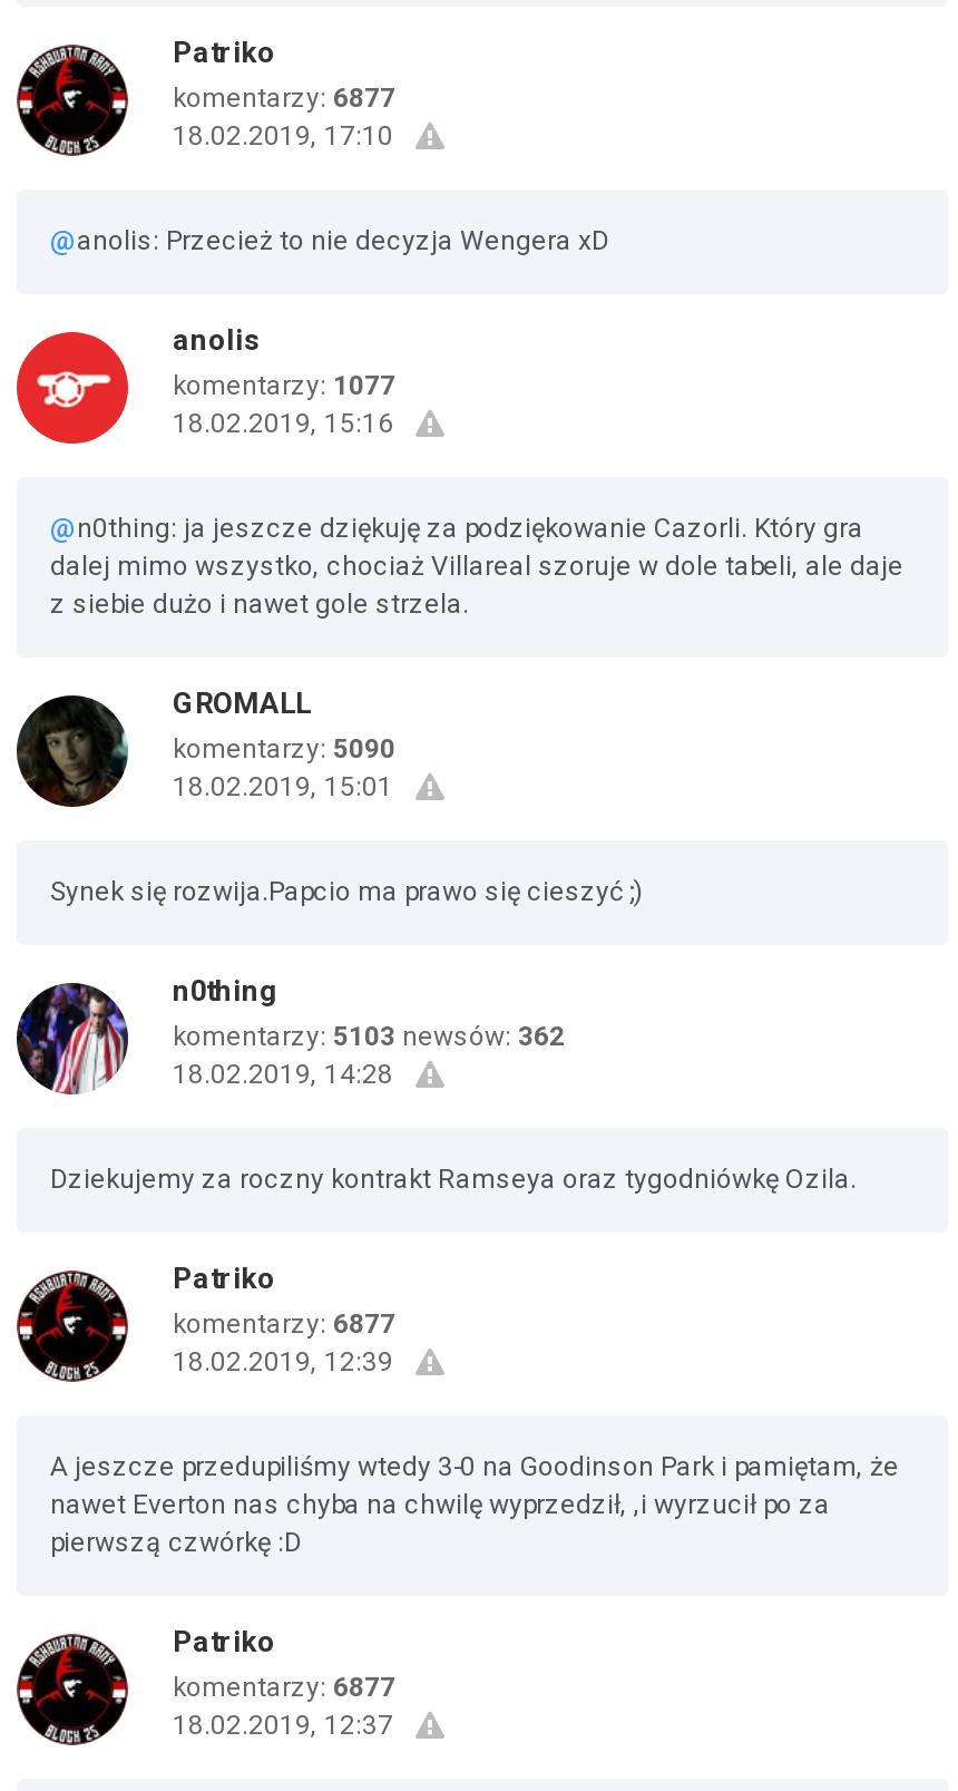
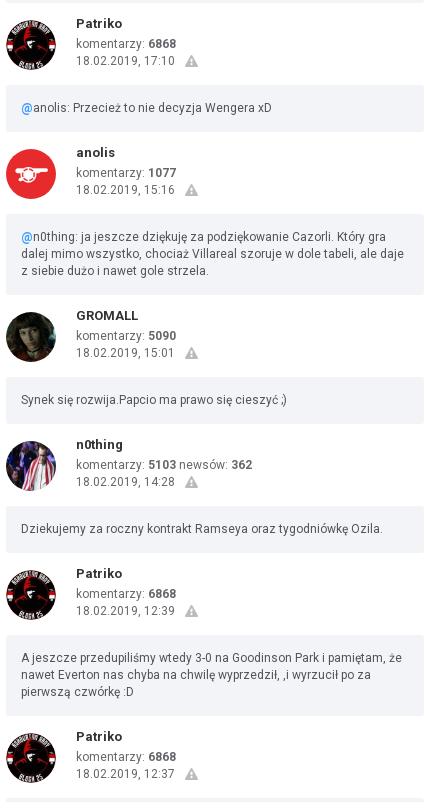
- komentarzy: 6877
+ komentarzy: 6868

- komentarzy: 6877
+ komentarzy: 6868

- komentarzy: 6877
+ komentarzy: 6868
